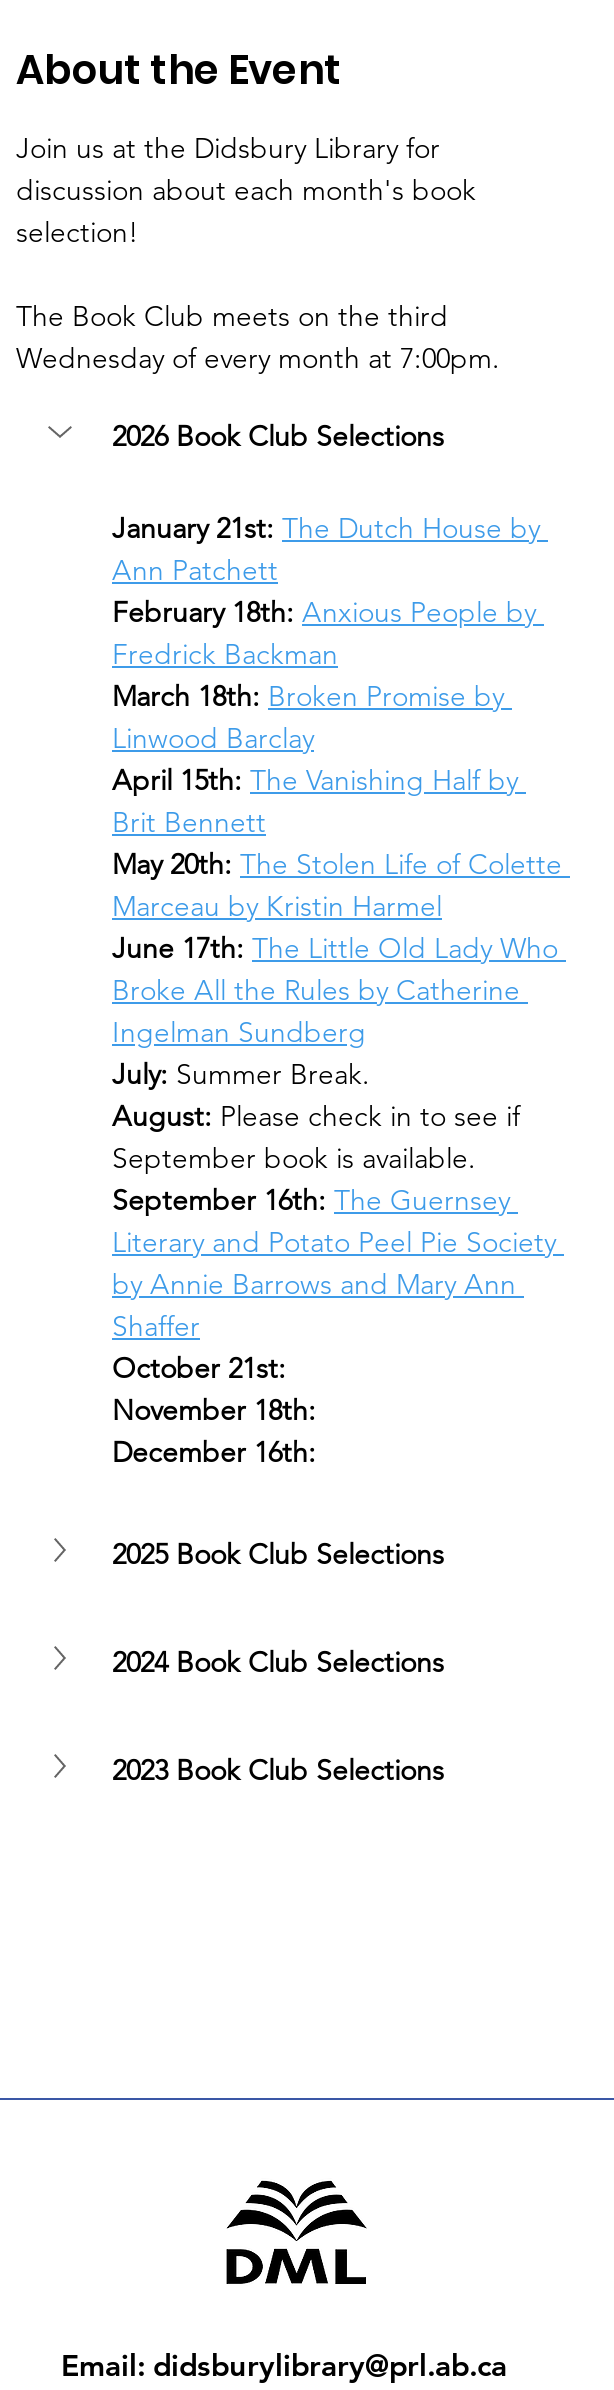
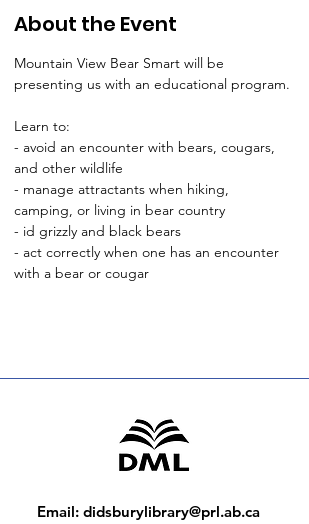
- Join us at the Didsbury Library for
- discussion about each month's book
- selection!
- The Book Club meets on the third
- Wednesday of every month at 7:00pm.
- 2026 Book Club Selections
- January 21st: The Dutch House by
- Ann Patchett
- February 18th: Anxious People by
- Fredrick Backman
- March 18th: Broken Promise by
- Linwood Barclay
- April 15th: The Vanishing Half by
- Brit Bennett
- May 20th: The Stolen Life of Colette
- Marceau by Kristin Harmel
- June 17th: The Little Old Lady Who
- Broke All the Rules by Catherine
- Ingelman Sundberg
- July: Summer Break.
- August: Please check in to see if
- September book is available.
- September 16th: The Guernsey
- Literary and Potato Peel Pie Society
- by Annie Barrows and Mary Ann
- Shaffer
- October 21st:
- November 18th:
- December 16th:
- 2025 Book Club Selections
- 2024 Book Club Selections
- 2023 Book Club Selections
+ Mountain View Bear Smart will be
+ presenting us with an educational program.
+ Learn to:
+ - avoid an encounter with bears, cougars,
+ and other wildlife
+ - manage attractants when hiking,
+ camping, or living in bear country
+ - id grizzly and black bears
+ - act correctly when one has an encounter
+ with a bear or cougar
